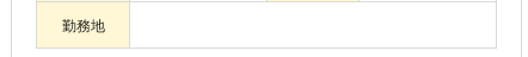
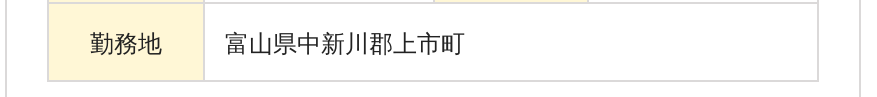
+ 富山県中新川郡上市町
